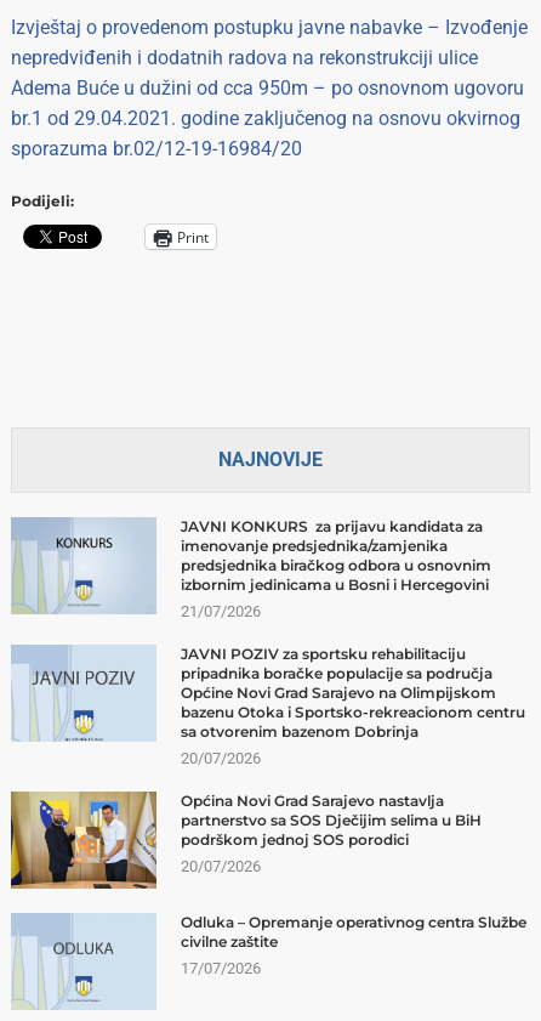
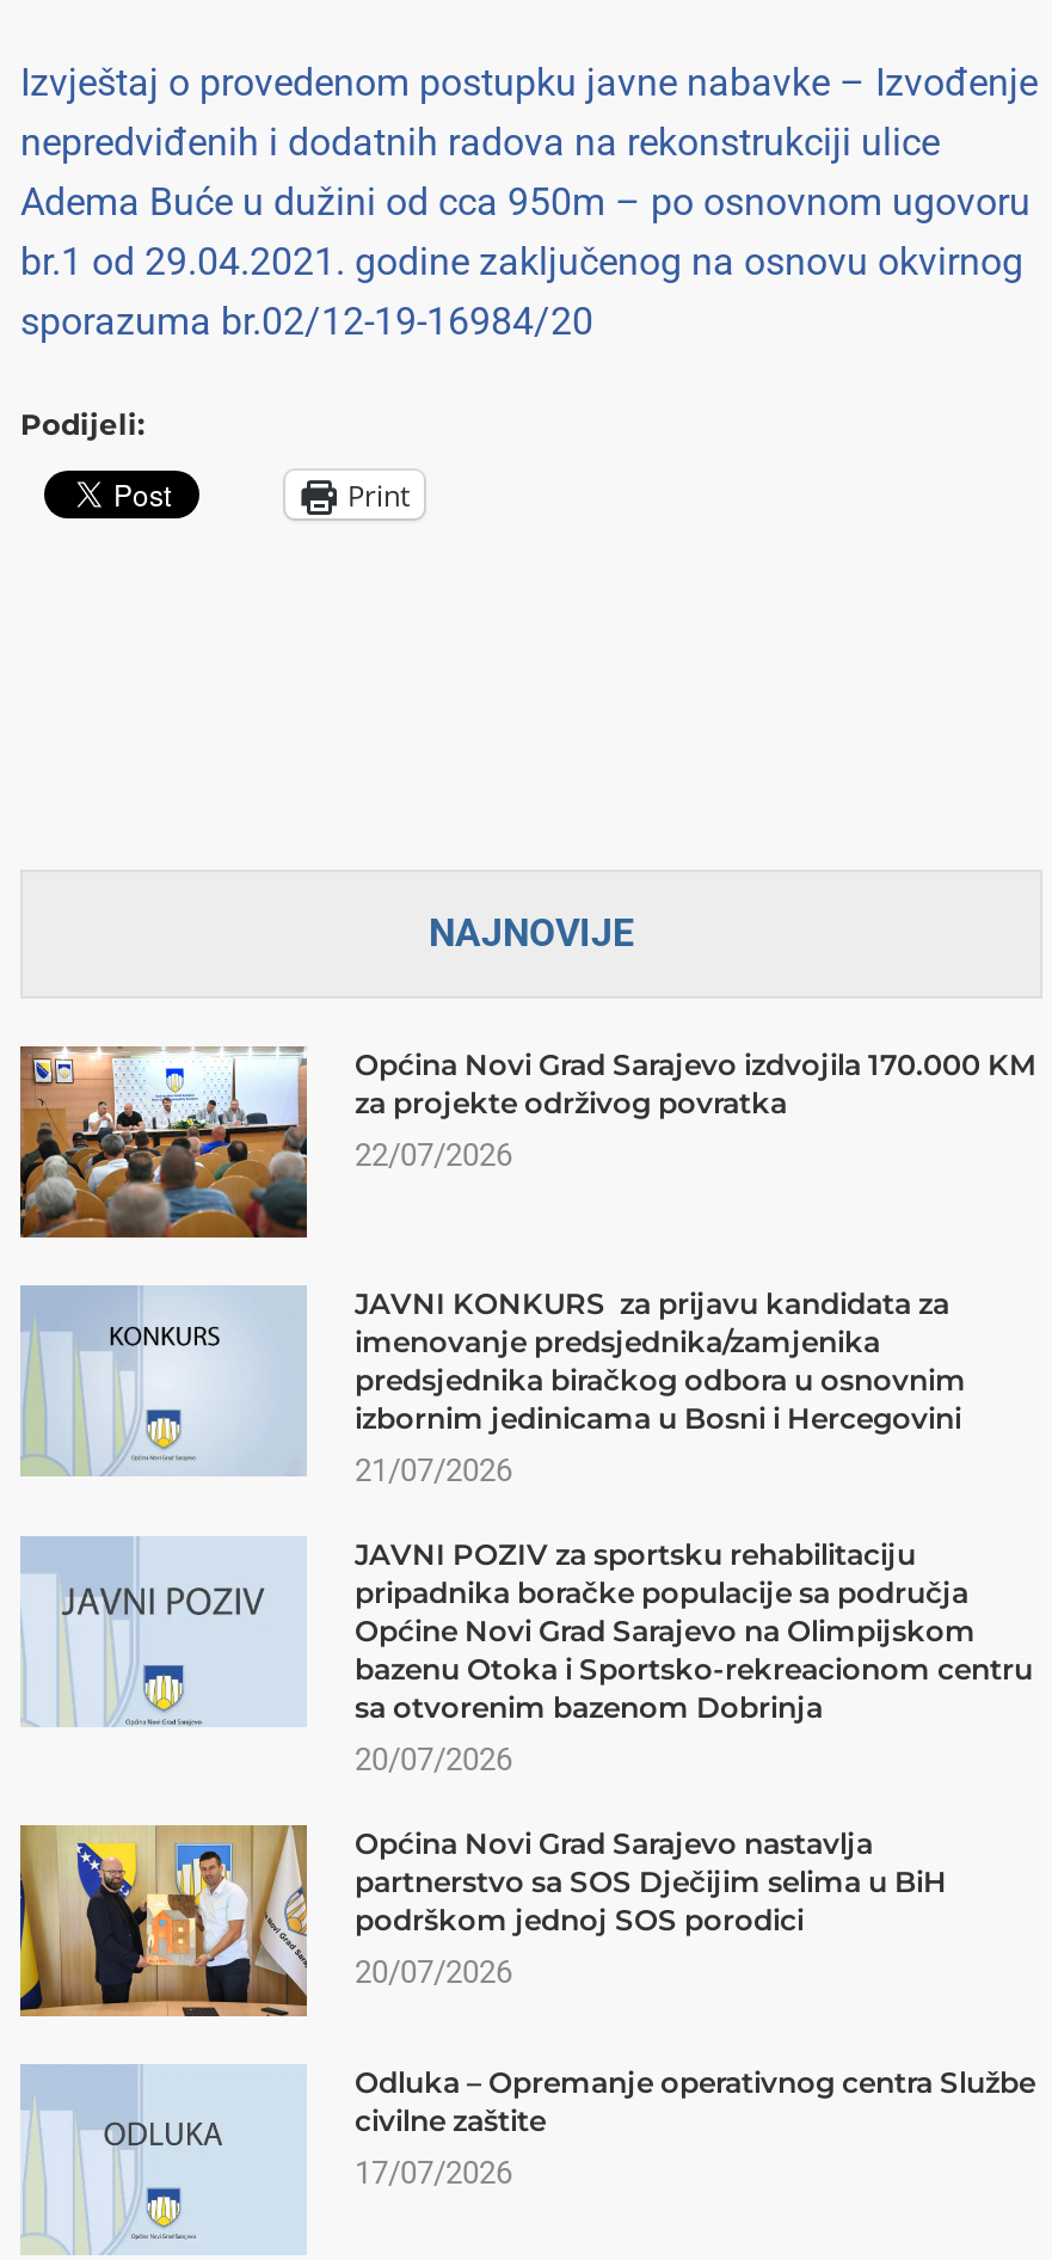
+ [image]
+ Općina Novi Grad Sarajevo izdvojila 170.000 KM
+ za projekte održivog povratka
+ 22/07/2026
